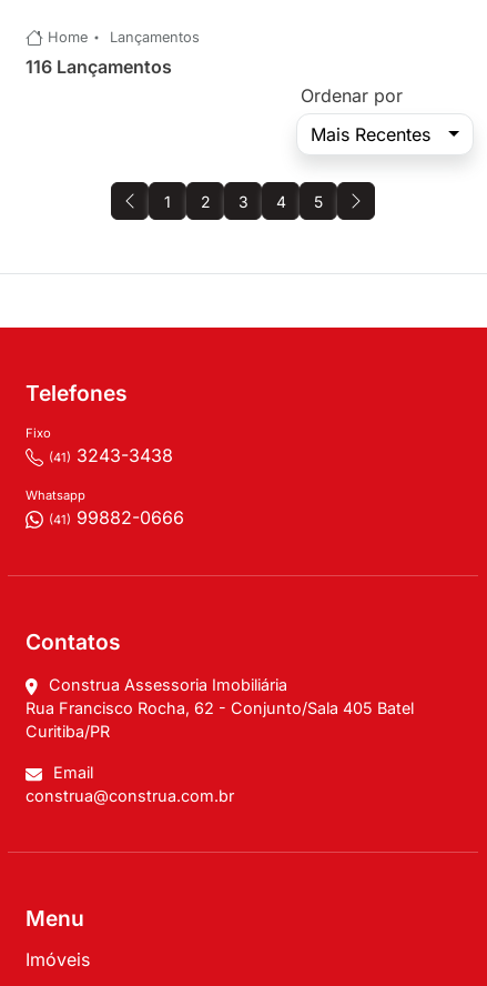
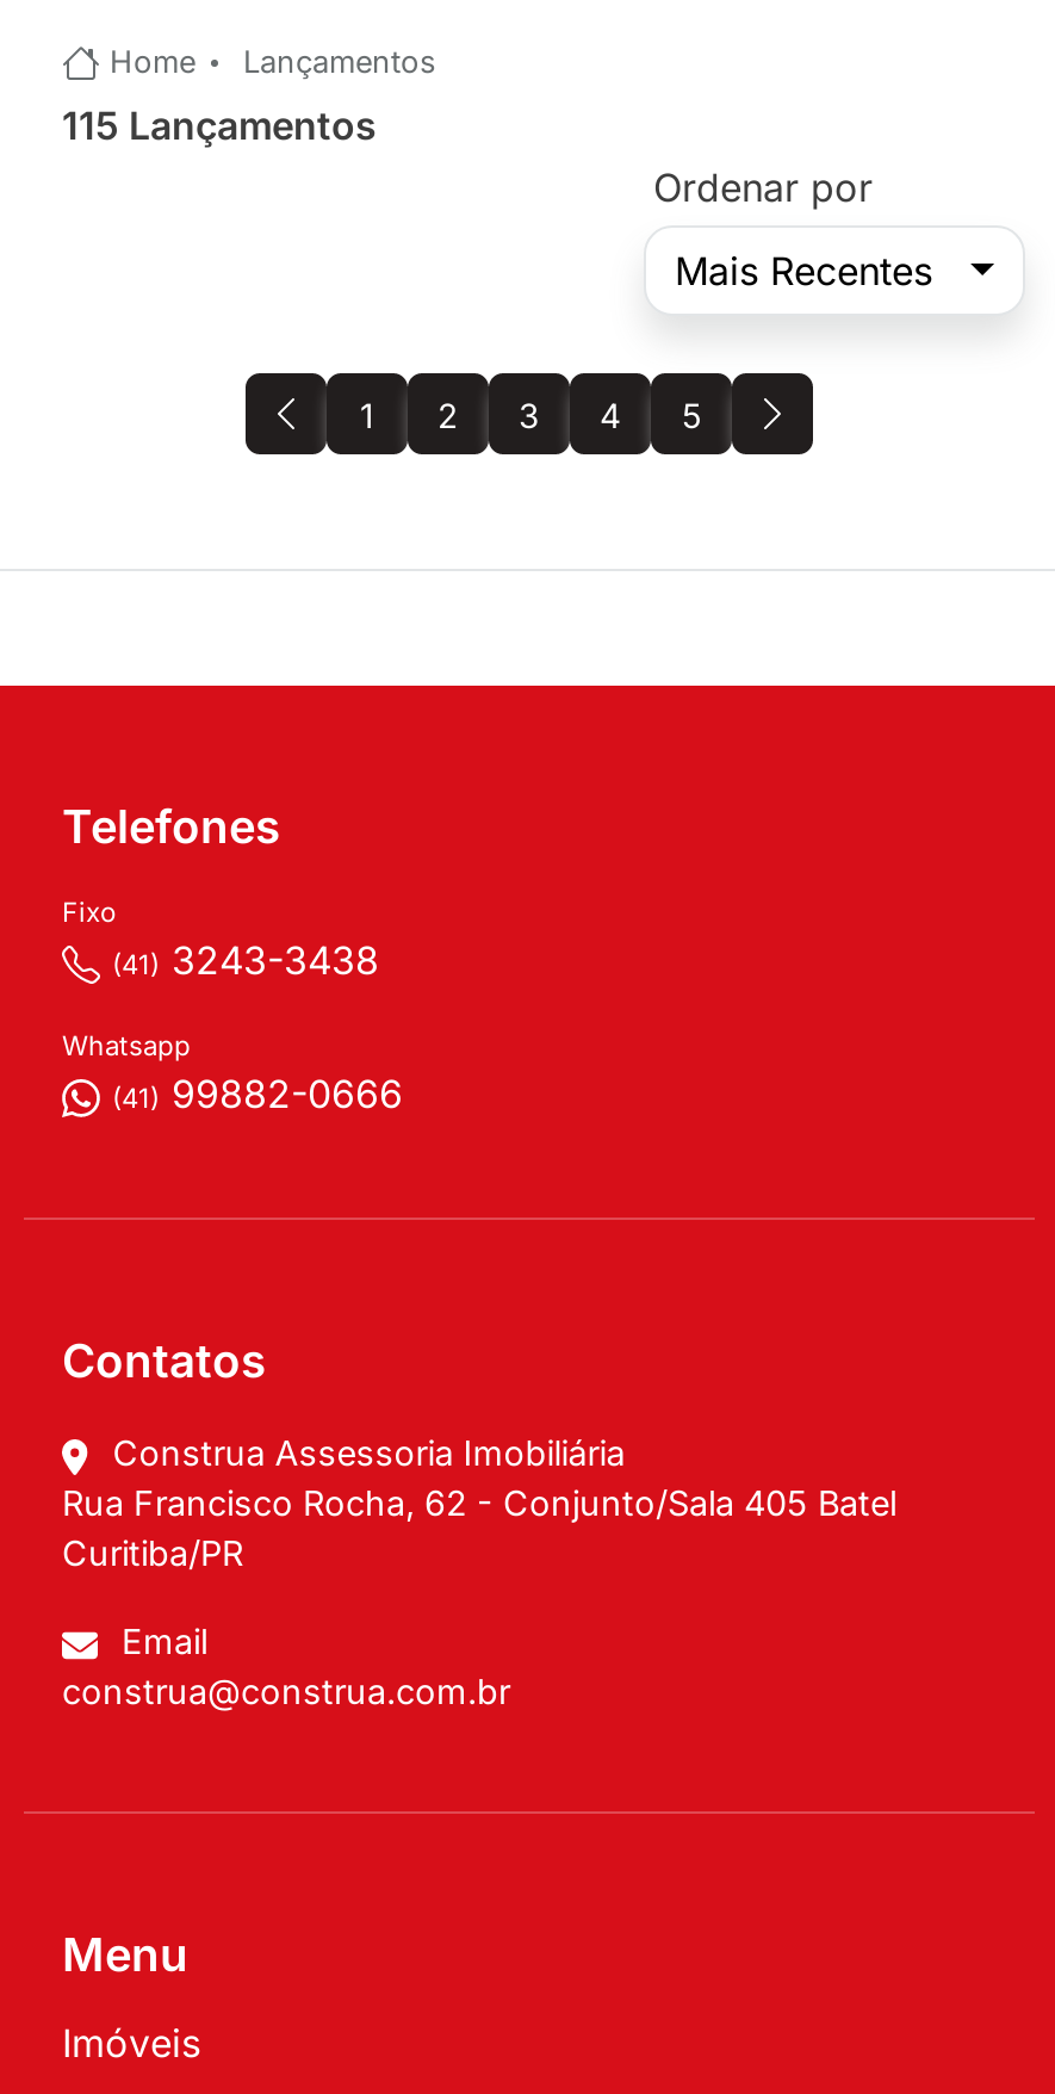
- 116 Lançamentos
+ 115 Lançamentos
